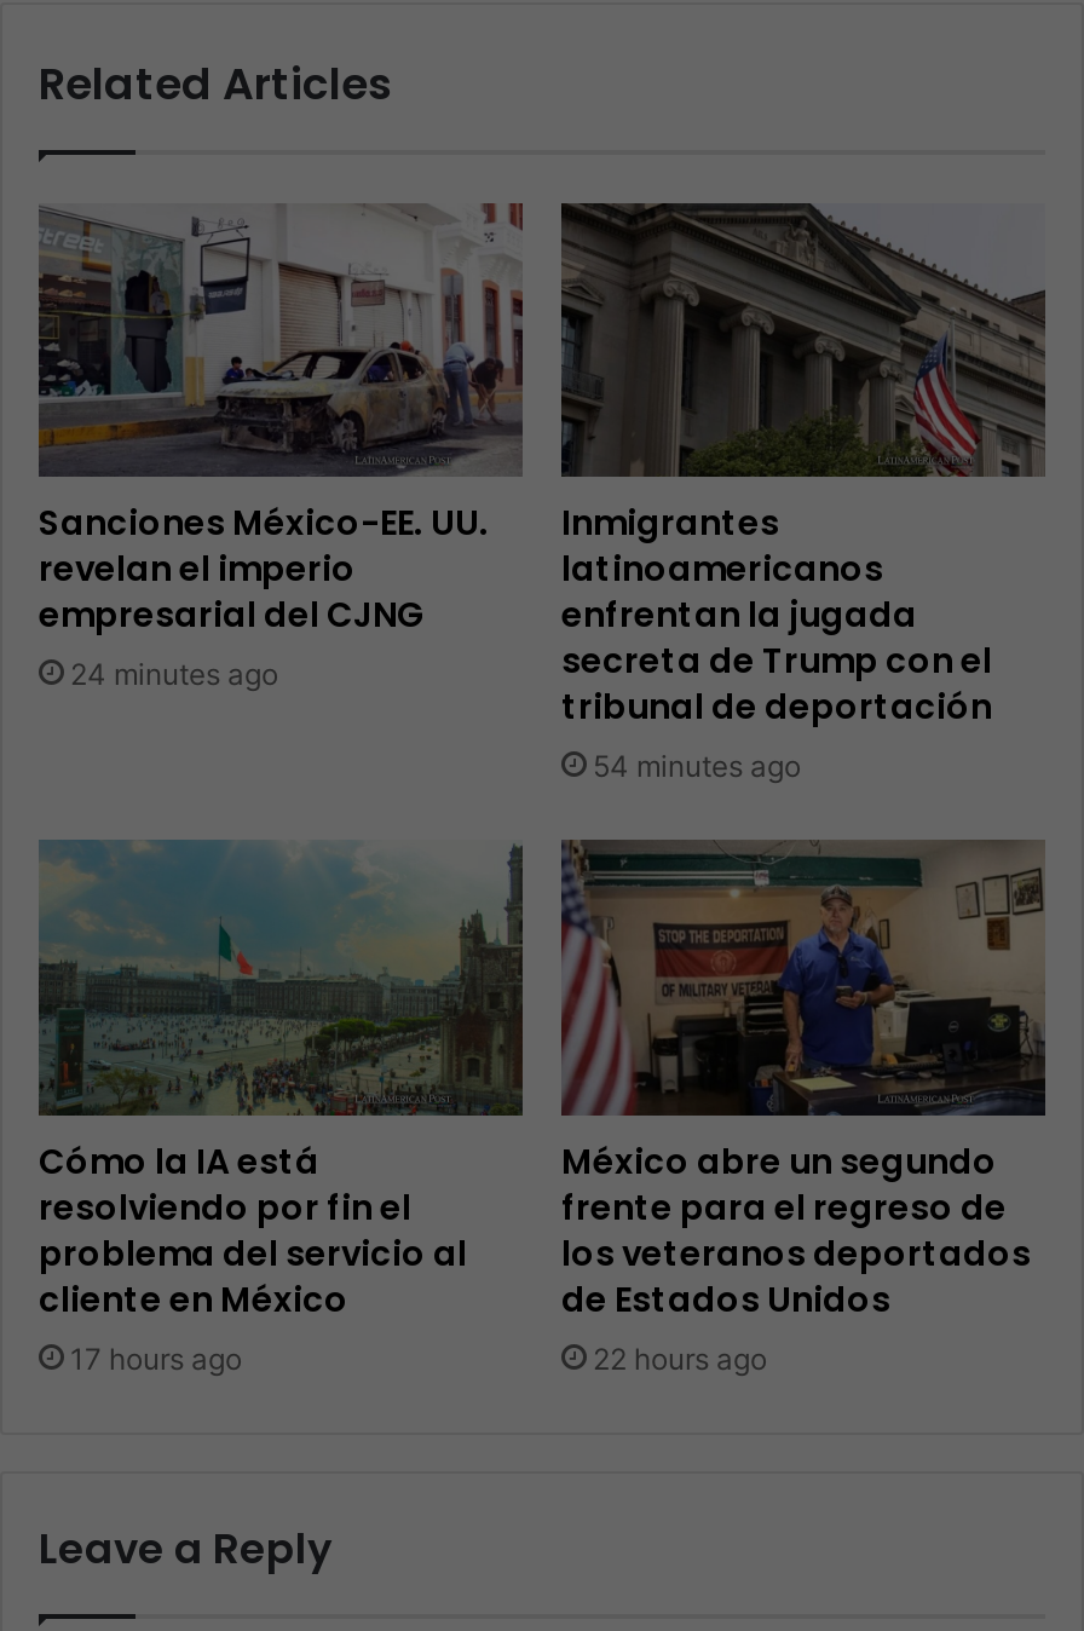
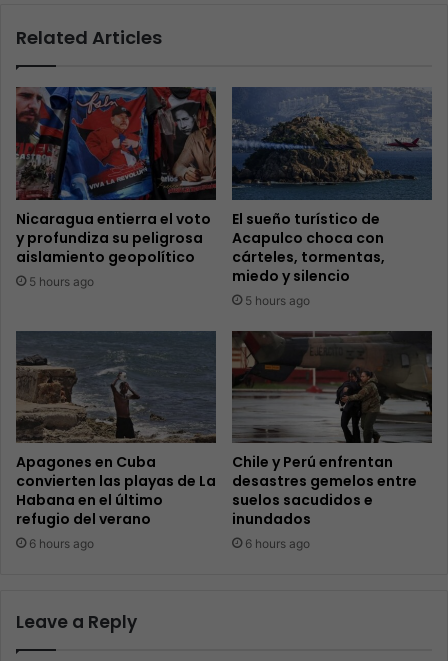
- [image]
- Sanciones México-EE. UU.
- revelan el imperio
- empresarial del CJNG
- 24 minutes ago
+ [image]
+ Nicaragua entierra el voto
+ y profundiza su peligrosa
+ aislamiento geopolítico
+ 5 hours ago

- [image]
- Inmigrantes
- latinoamericanos
- enfrentan la jugada
- secreta de Trump con el
- tribunal de deportación
- 54 minutes ago
+ [image]
+ El sueño turístico de
+ Acapulco choca con
+ cárteles, tormentas,
+ miedo y silencio
+ 5 hours ago

- [image]
- Cómo la IA está
- resolviendo por fin el
- problema del servicio al
- cliente en México
- 17 hours ago
+ [image]
+ Apagones en Cuba
+ convierten las playas de La
+ Habana en el último
+ refugio del verano
+ 6 hours ago

- [image]
- México abre un segundo
- frente para el regreso de
- los veteranos deportados
- de Estados Unidos
- 22 hours ago
+ [image]
+ Chile y Perú enfrentan
+ desastres gemelos entre
+ suelos sacudidos e
+ inundados
+ 6 hours ago
